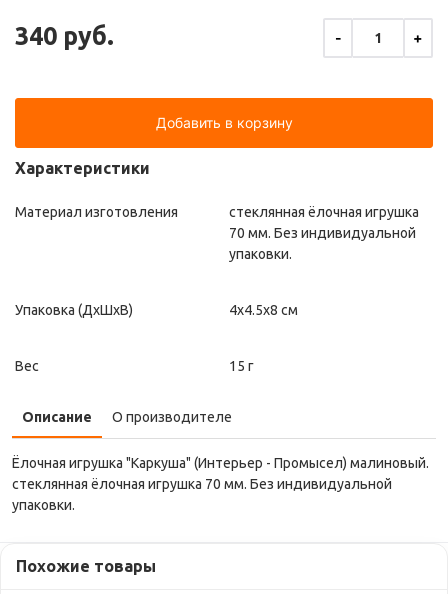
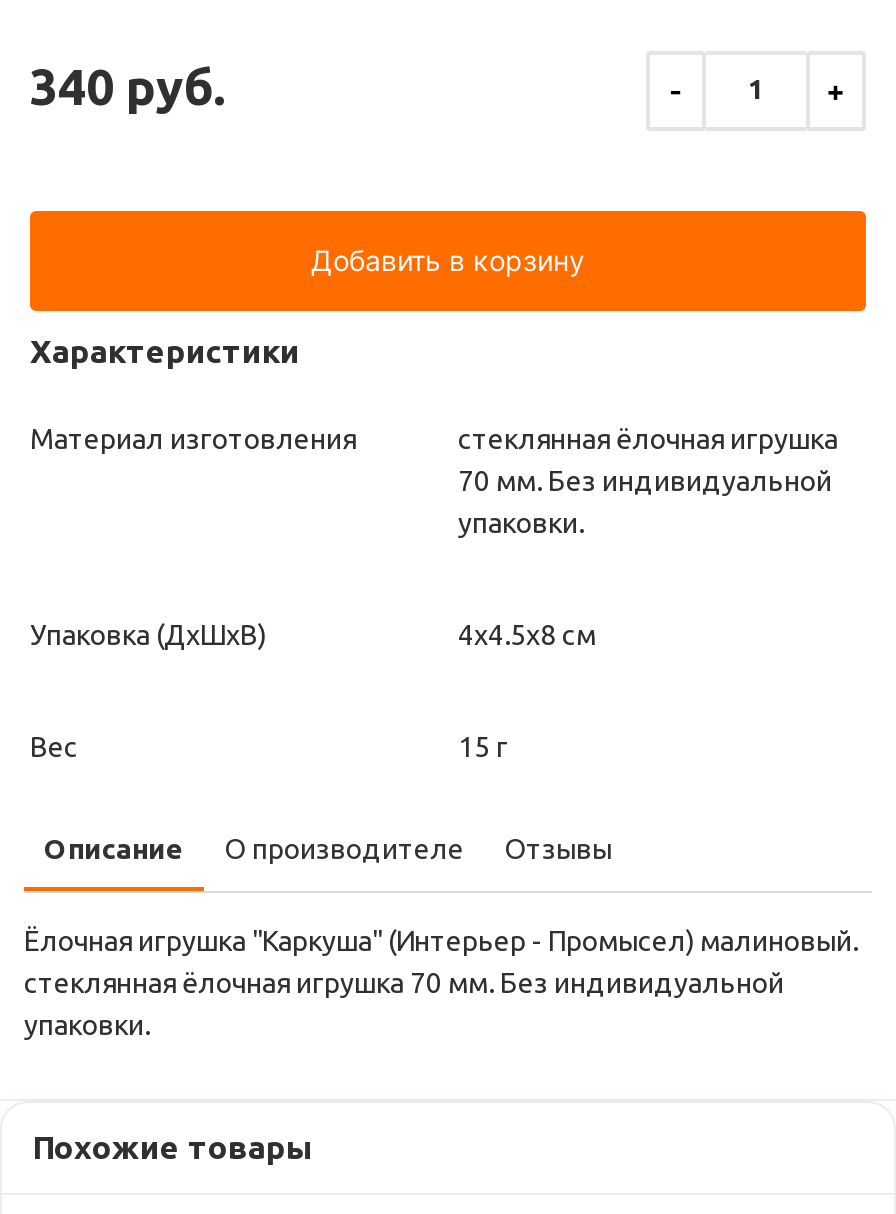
+ Отзывы
